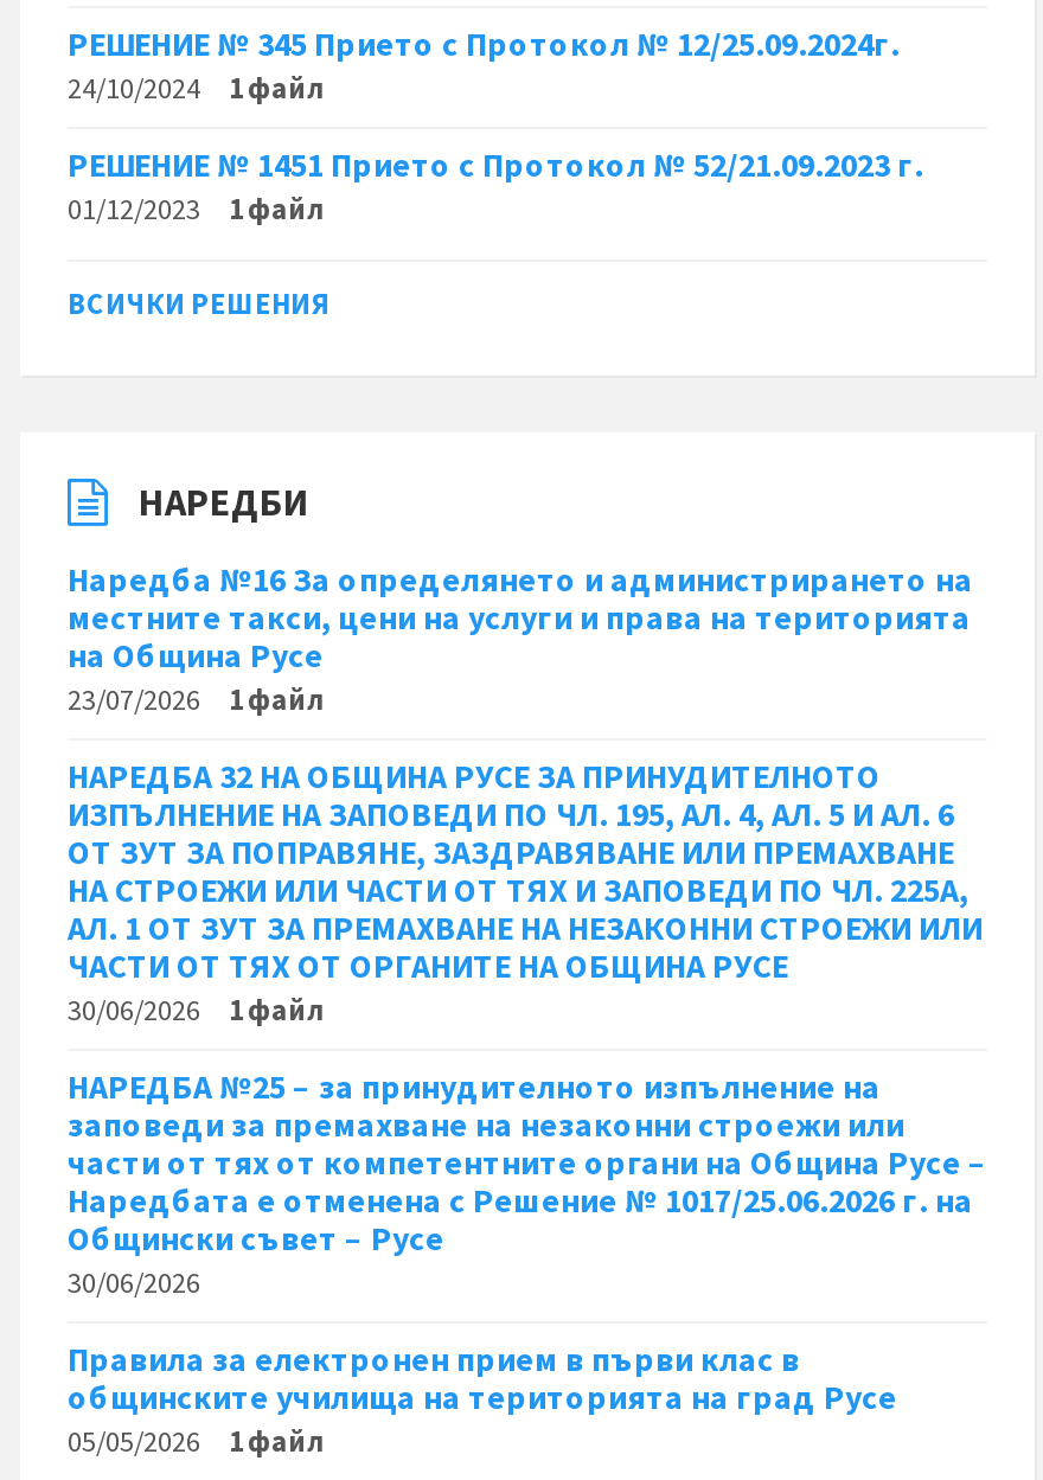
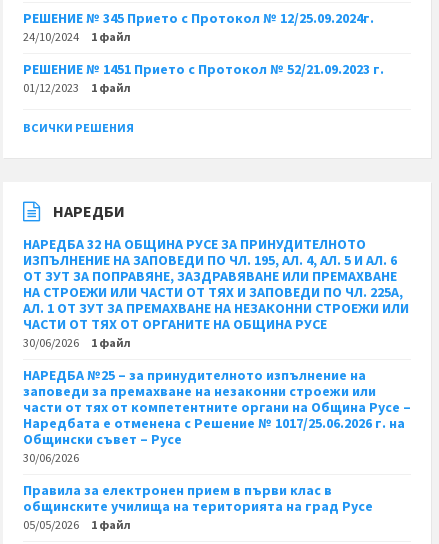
- Наредба №16 За определянето и администрирането на
- местните такси, цени на услуги и права на територията
- на Община Русе
- 23/07/2026
- 1 файл
